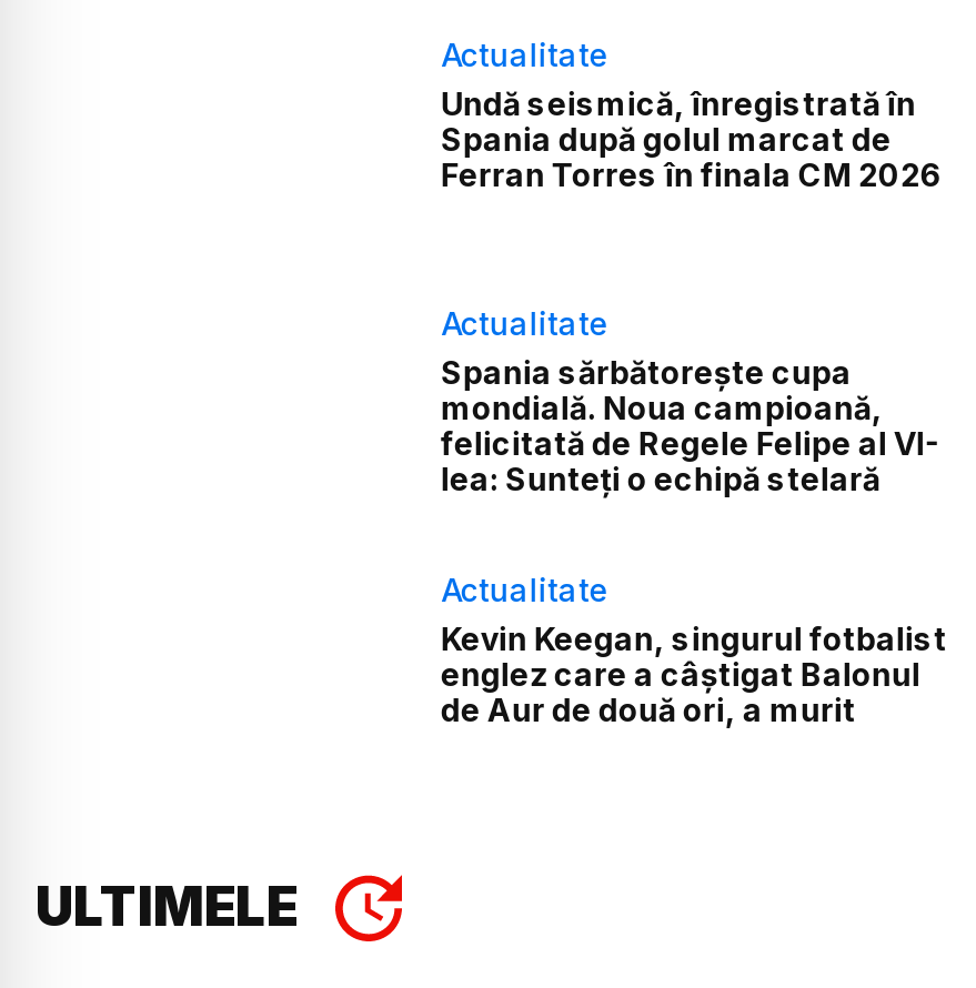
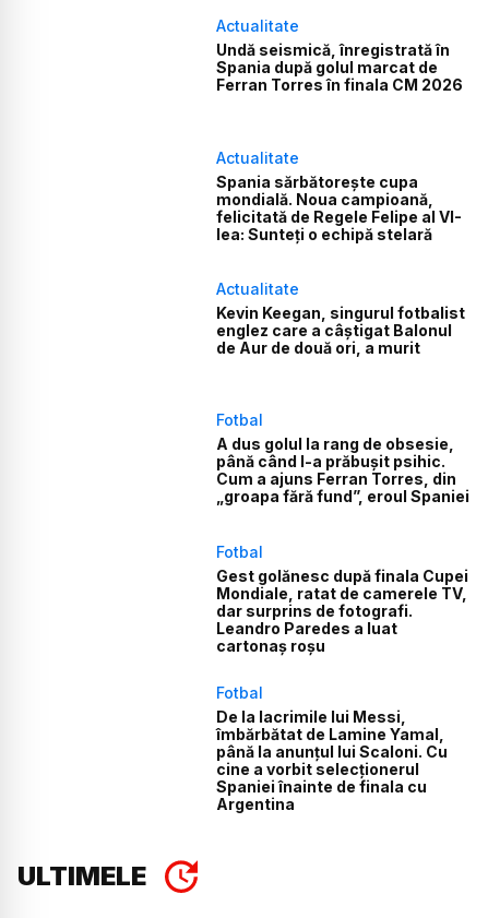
+ Fotbal
+ A dus golul la rang de obsesie,
+ până când l-a prăbușit psihic.
+ Cum a ajuns Ferran Torres, din
+ „groapa fără fund”, eroul Spaniei
+ Fotbal
+ Gest golănesc după finala Cupei
+ Mondiale, ratat de camerele TV,
+ dar surprins de fotografi.
+ Leandro Paredes a luat
+ cartonaș roșu
+ Fotbal
+ De la lacrimile lui Messi,
+ îmbărbătat de Lamine Yamal,
+ până la anunțul lui Scaloni. Cu
+ cine a vorbit selecționerul
+ Spaniei înainte de finala cu
+ Argentina
